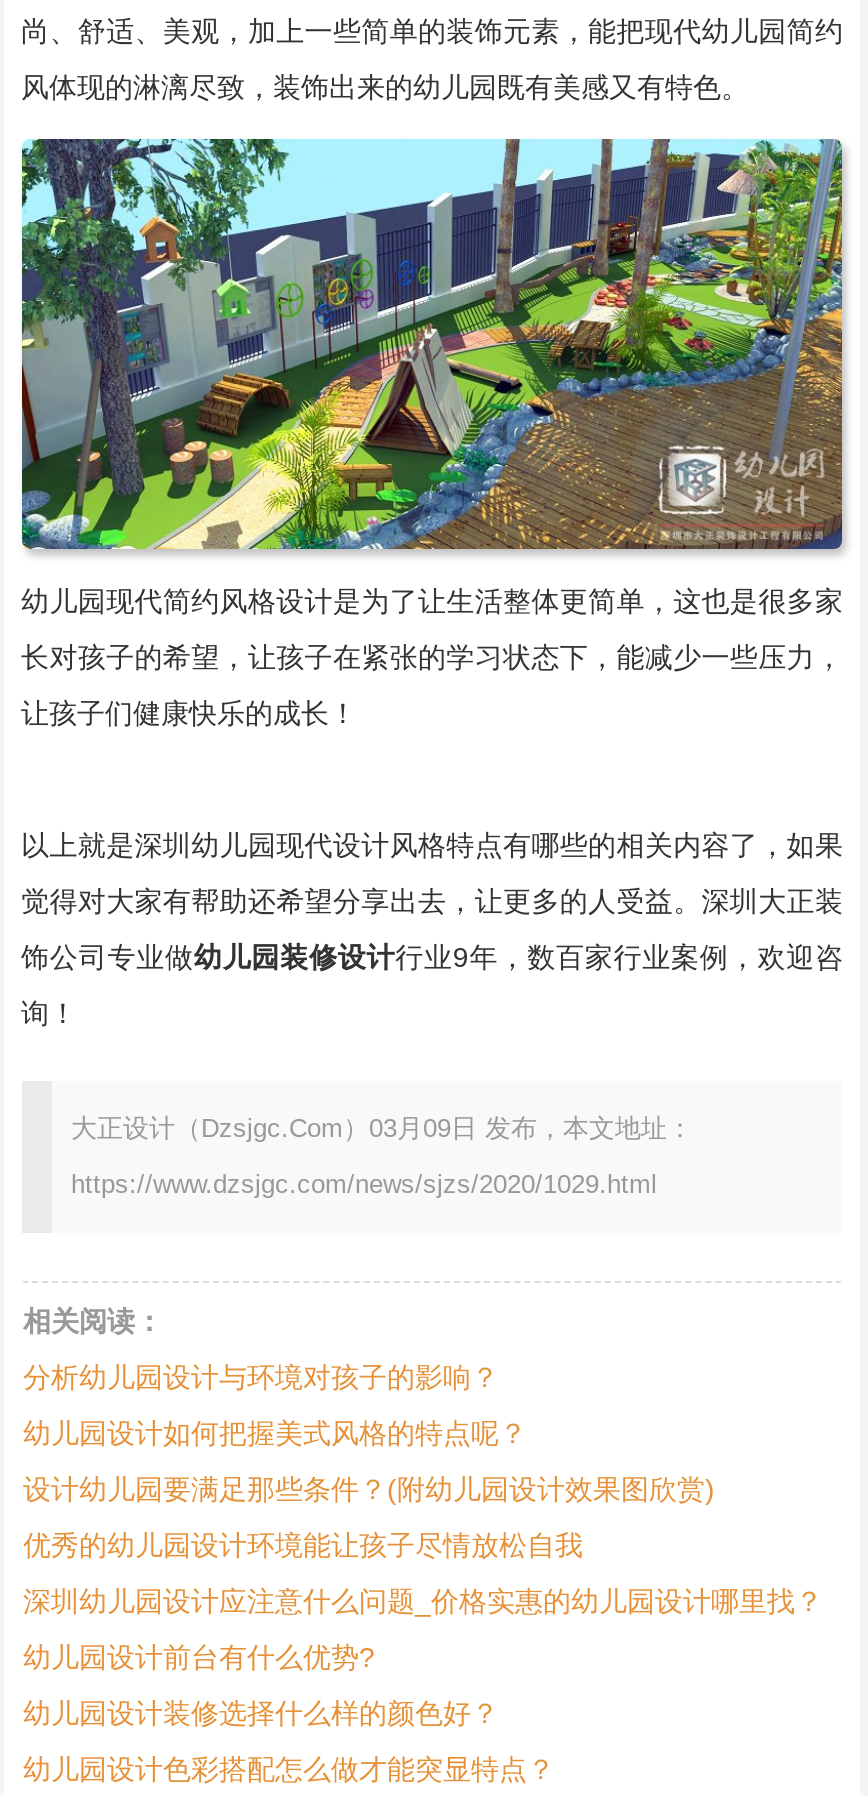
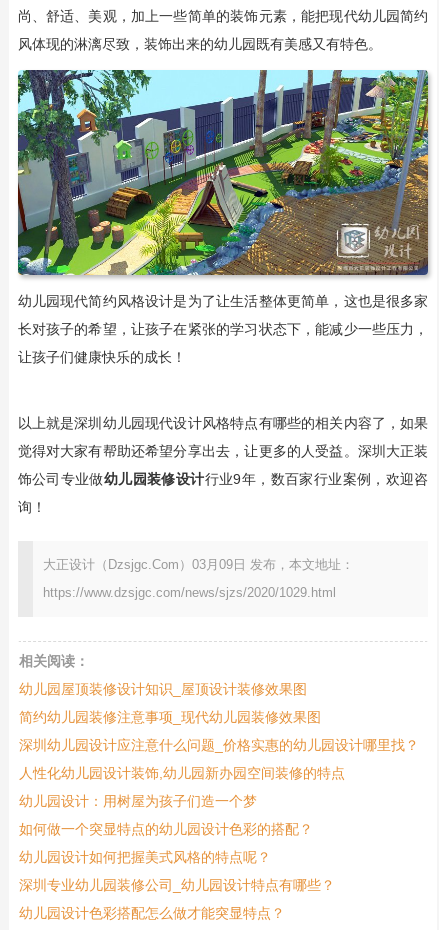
- 分析幼儿园设计与环境对孩子的影响？
- 设计幼儿园要满足那些条件？(附幼儿园设计效果图欣赏)
- 优秀的幼儿园设计环境能让孩子尽情放松自我
+ 幼儿园屋顶装修设计知识_屋顶设计装修效果图
+ 简约幼儿园装修注意事项_现代幼儿园装修效果图

moved down: 幼儿园设计如何把握美式风格的特点呢？

moved up: 深圳幼儿园设计应注意什么问题_价格实惠的幼儿园设计哪里找？

- 幼儿园设计前台有什么优势?
- 幼儿园设计装修选择什么样的颜色好？
+ 人性化幼儿园设计装饰,幼儿园新办园空间装修的特点
+ 幼儿园设计：用树屋为孩子们造一个梦
+ 如何做一个突显特点的幼儿园设计色彩的搭配？
+ 深圳专业幼儿园装修公司_幼儿园设计特点有哪些？
